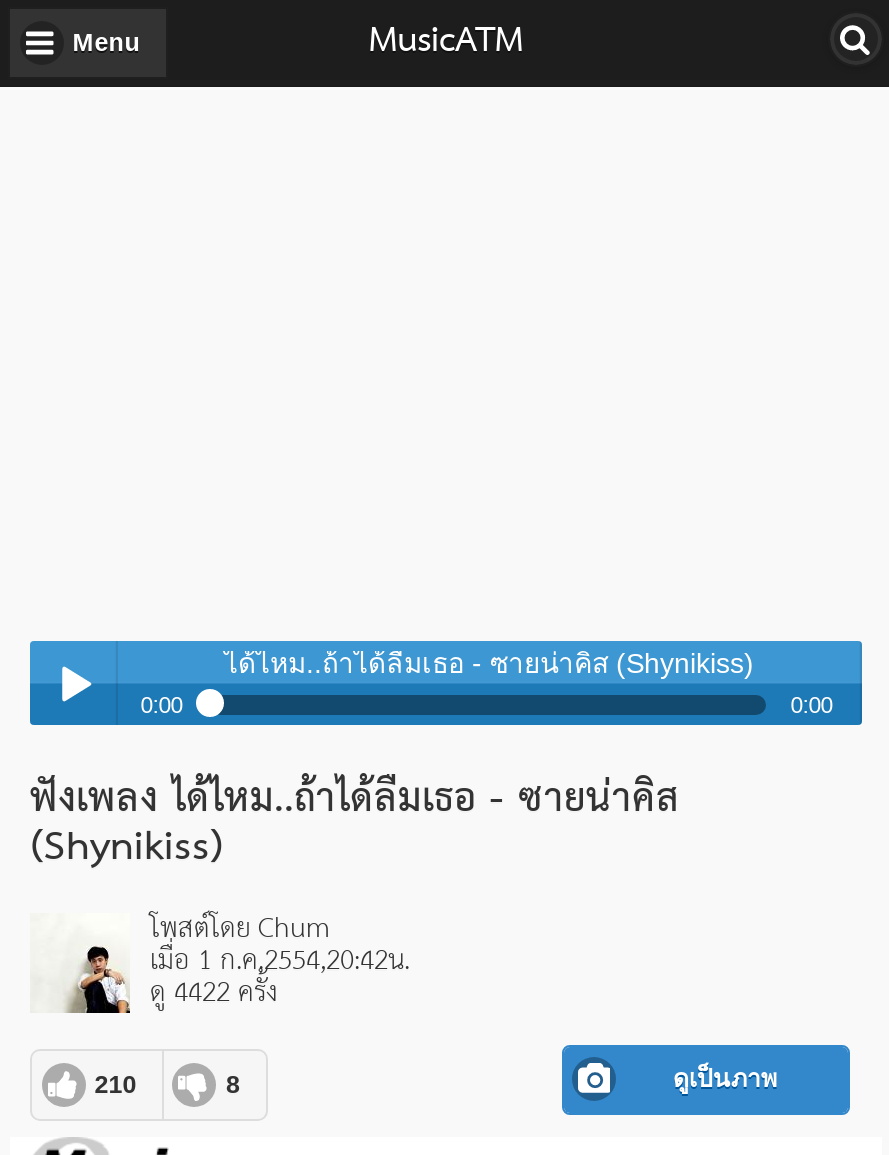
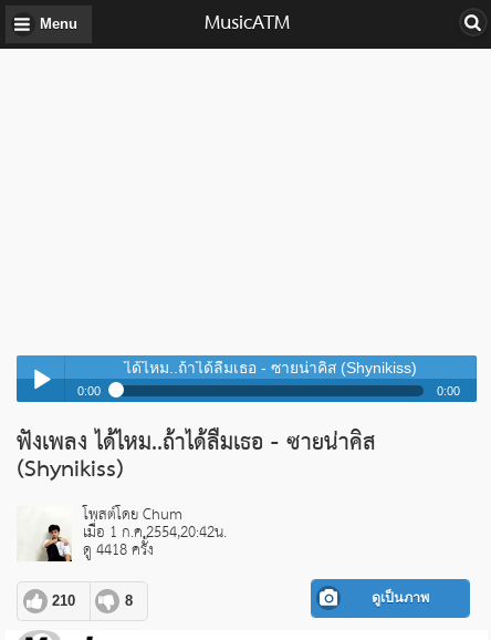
- ดู 4422 ครั้ง
+ ดู 4418 ครั้ง
